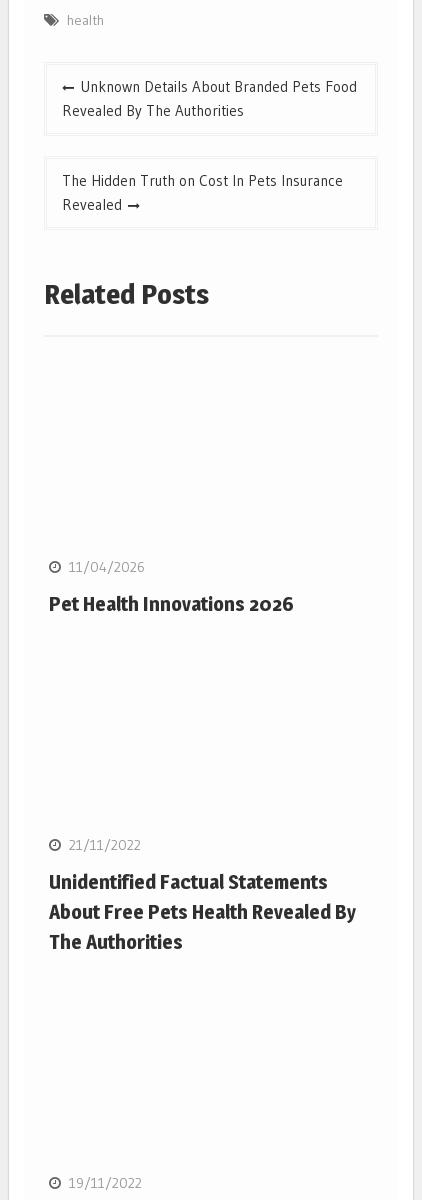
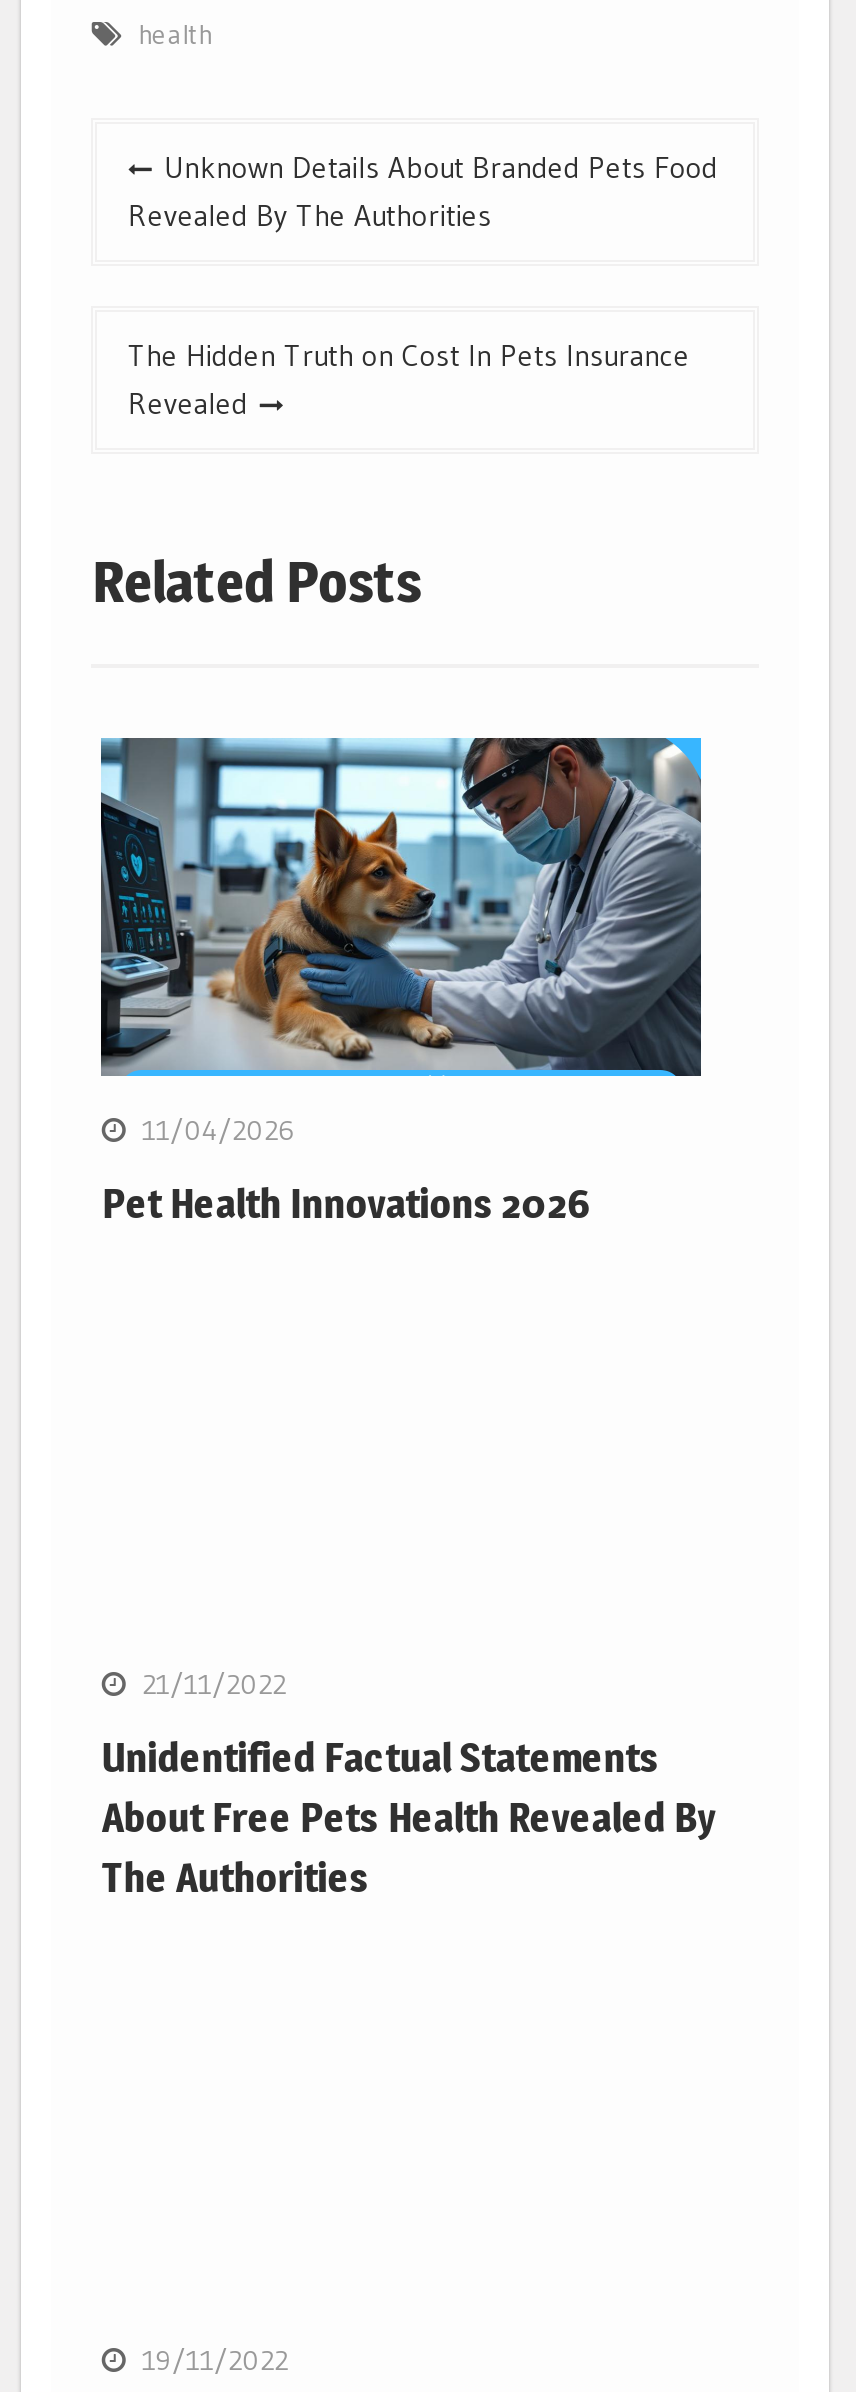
+ [image]
